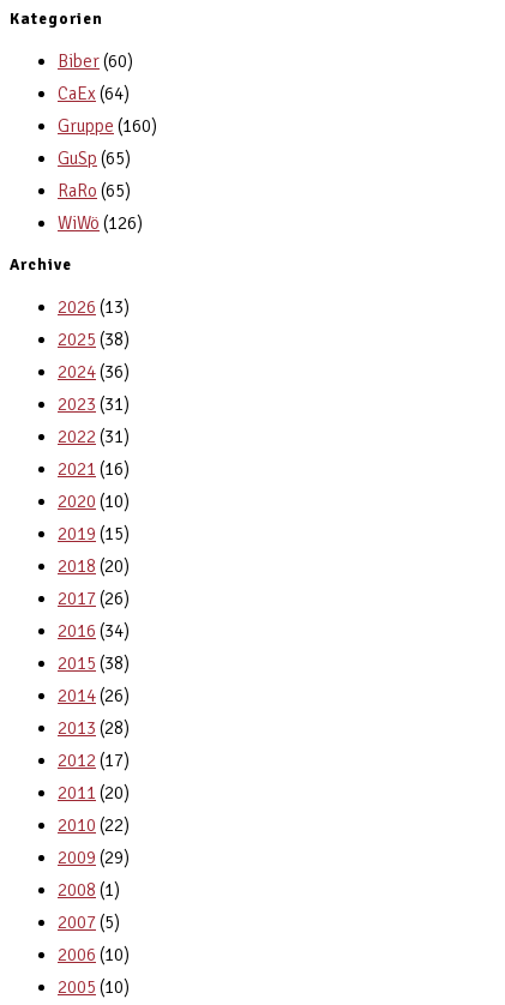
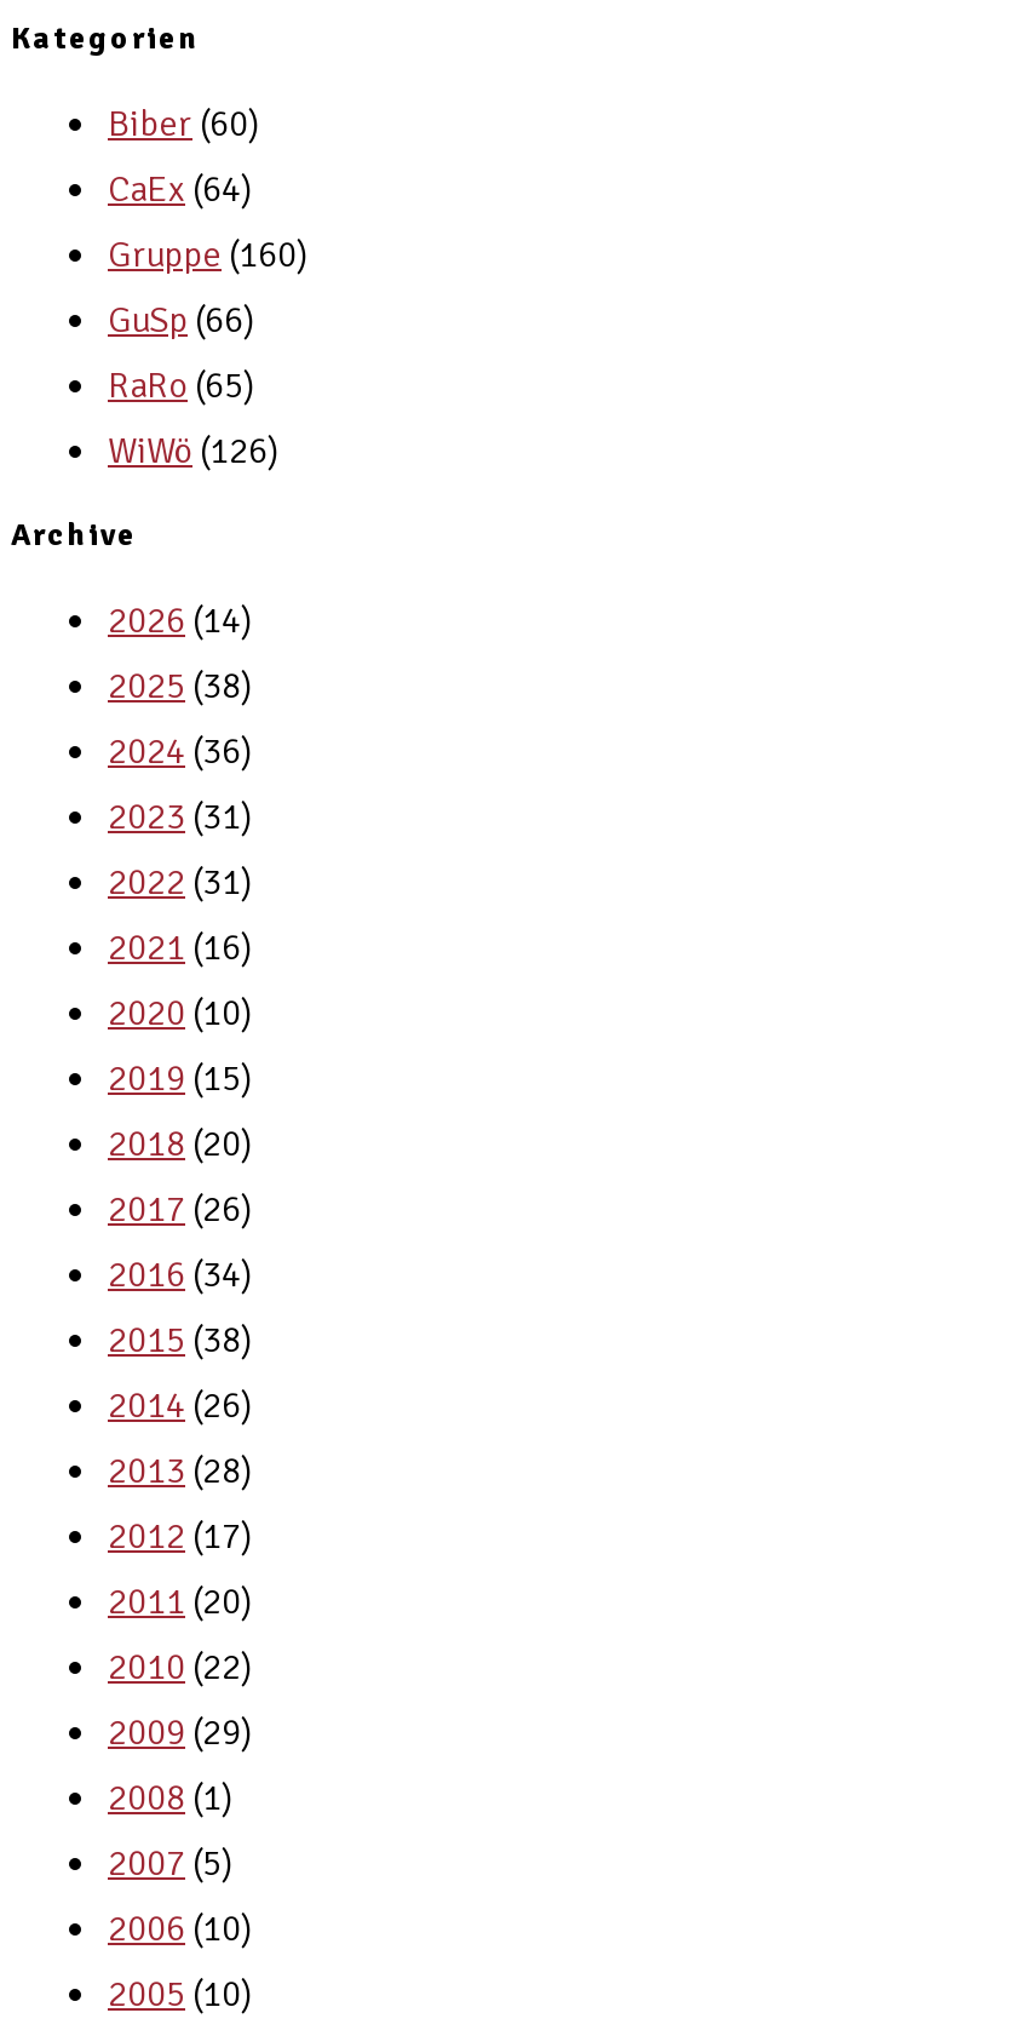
- GuSp (65)
+ GuSp (66)

- 2026 (13)
+ 2026 (14)
